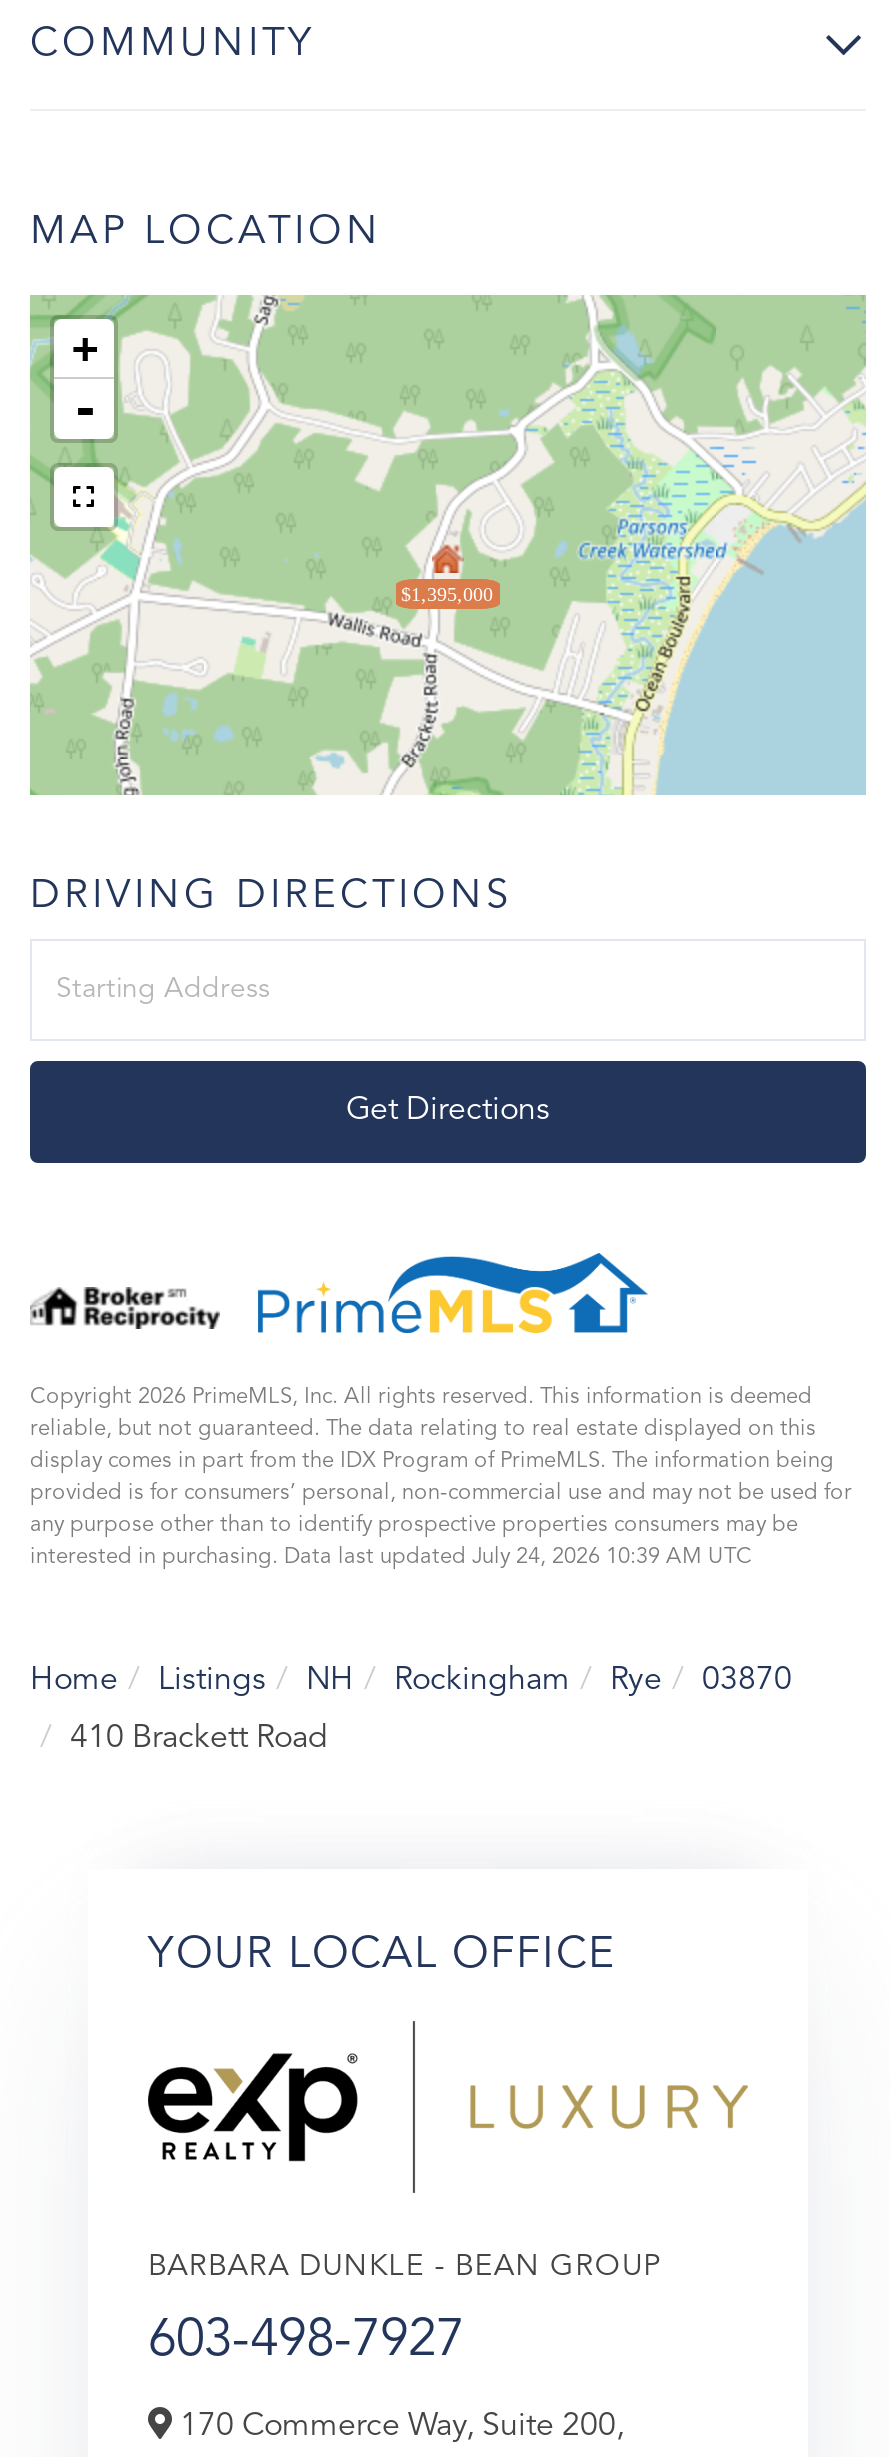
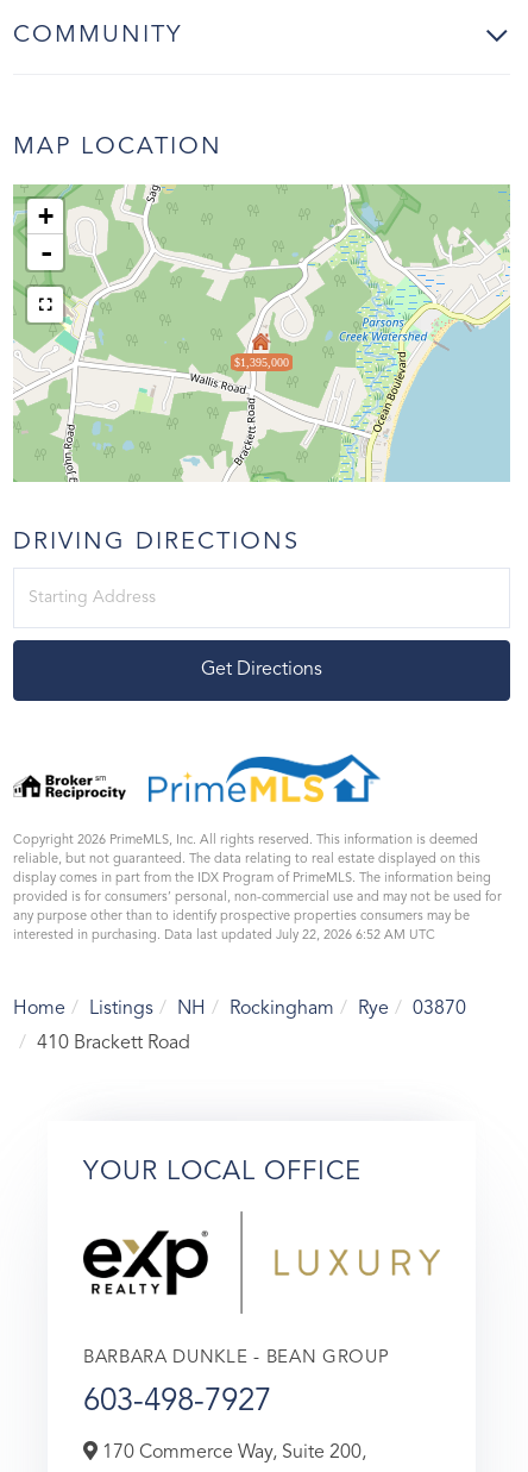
- interested in purchasing. Data last updated July 24, 2026 10:39 AM UTC
+ interested in purchasing. Data last updated July 22, 2026 6:52 AM UTC
